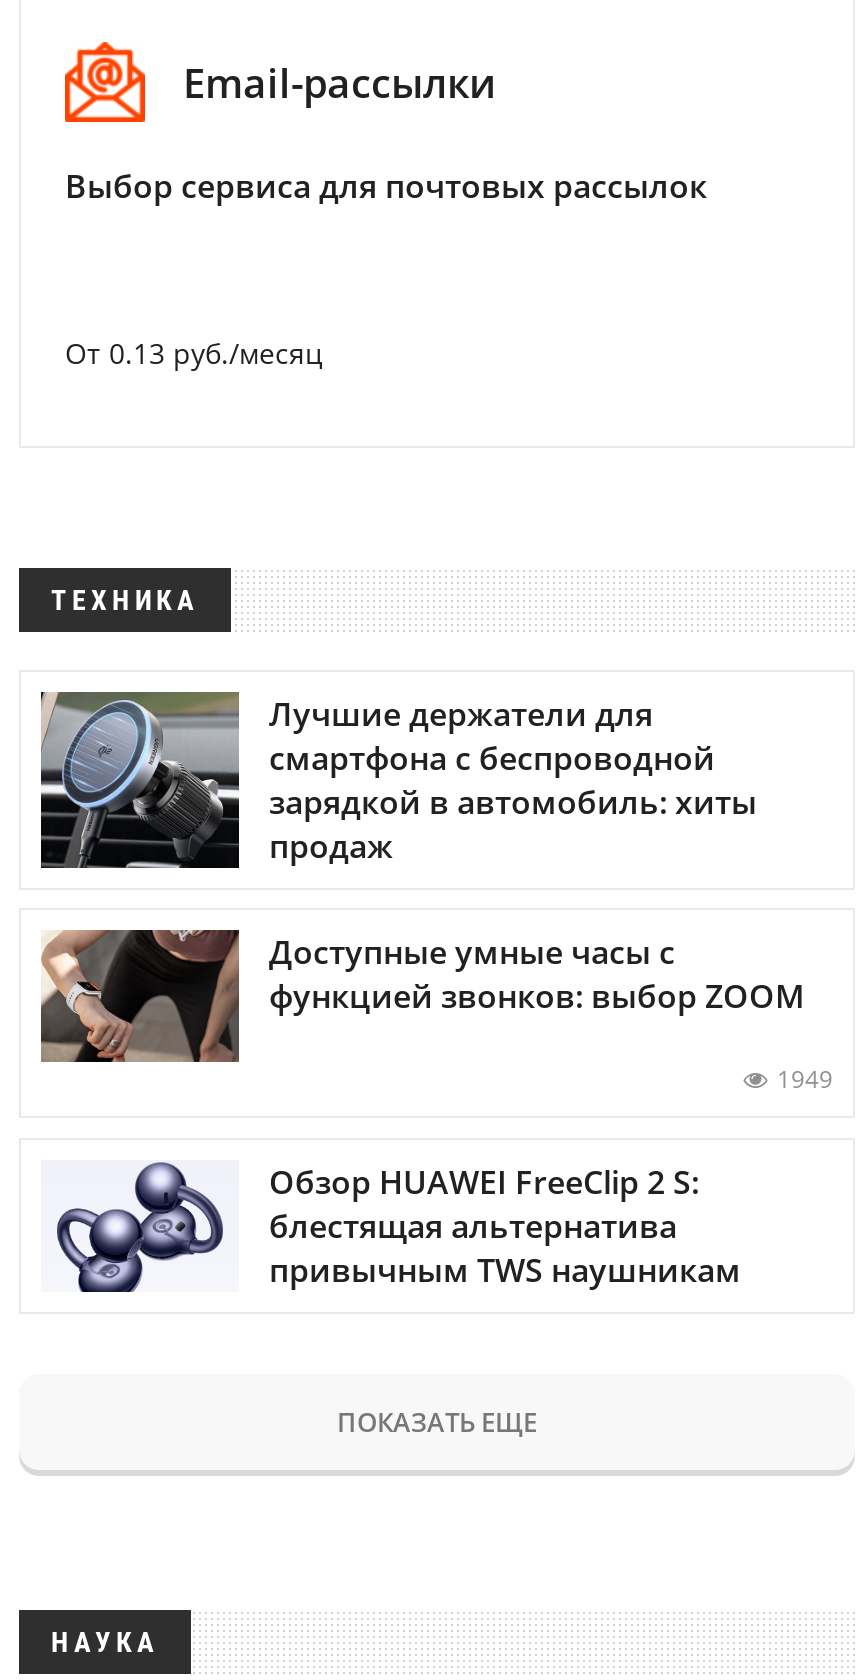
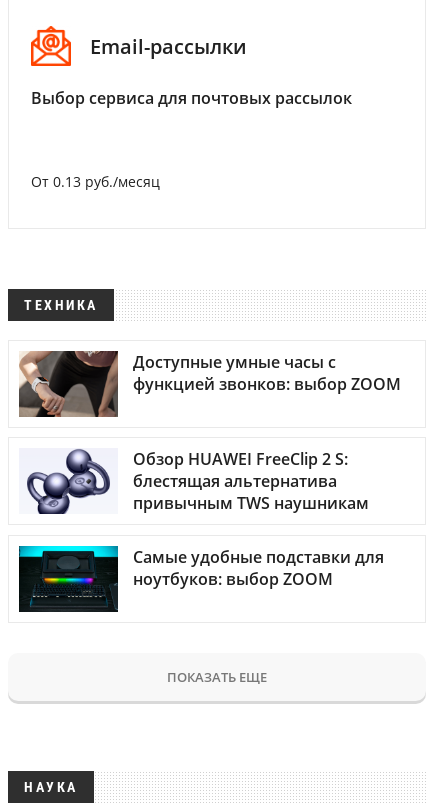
- [image]
- Лучшие держатели для
- смартфона с беспроводной
- зарядкой в автомобиль: хиты
- продаж

moved up: [image] | Доступные умные часы с | функцией звонков: выбор ZOOM

- 1949

moved up: [image] | Обзор HUAWEI FreeClip 2 S: | блестящая альтернатива | привычным TWS наушникам

+ [image]
+ Самые удобные подставки для
+ ноутбуков: выбор ZOOM
